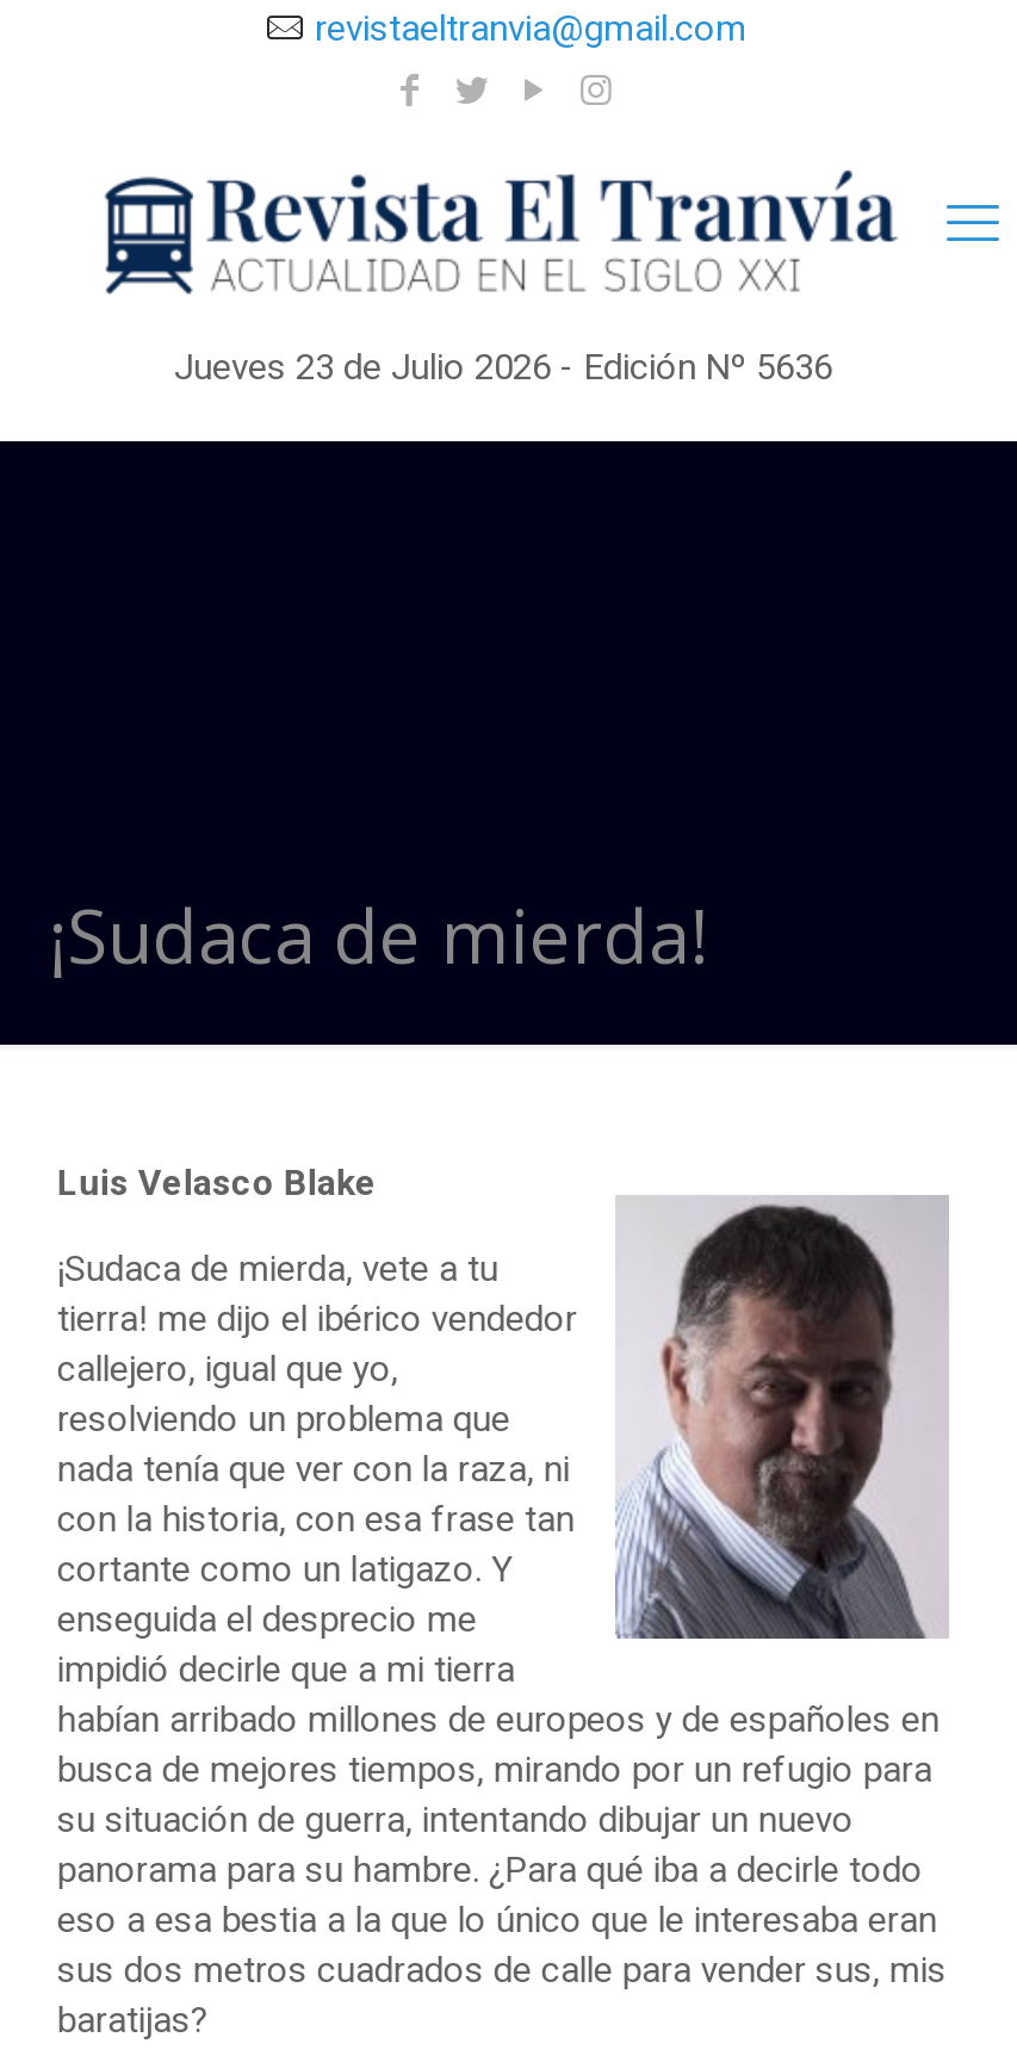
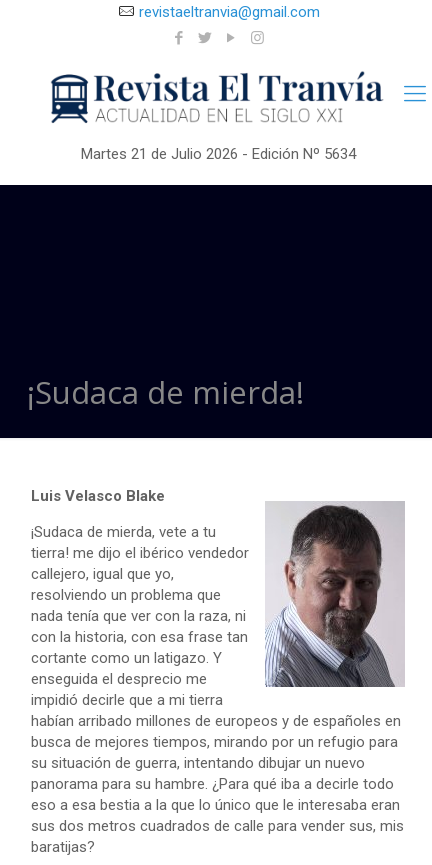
- Jueves 23 de Julio 2026 - Edición Nº 5636
+ Martes 21 de Julio 2026 - Edición Nº 5634
